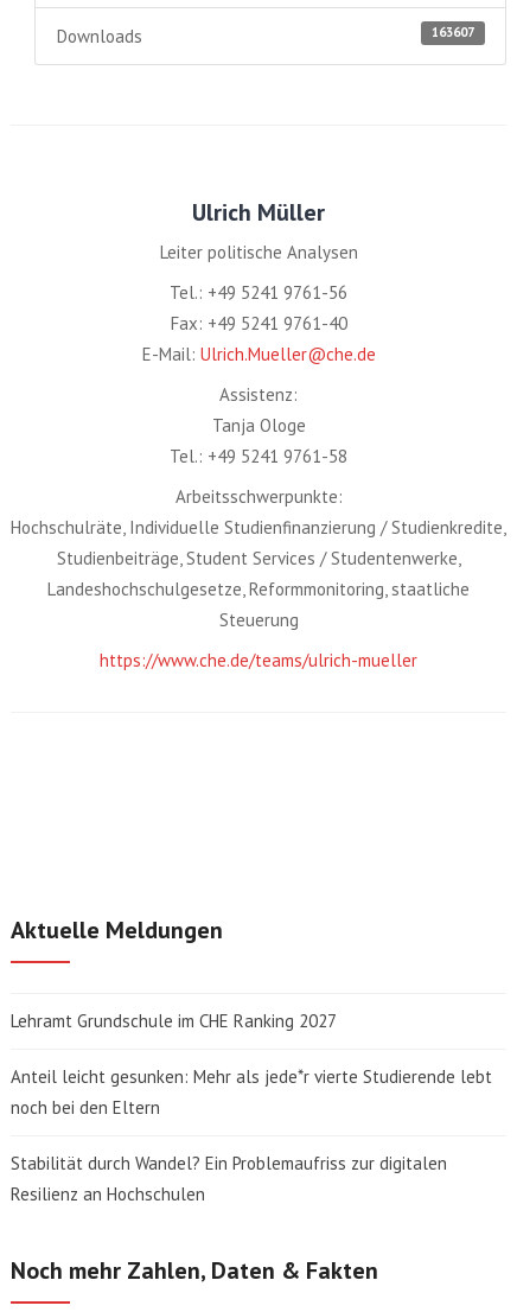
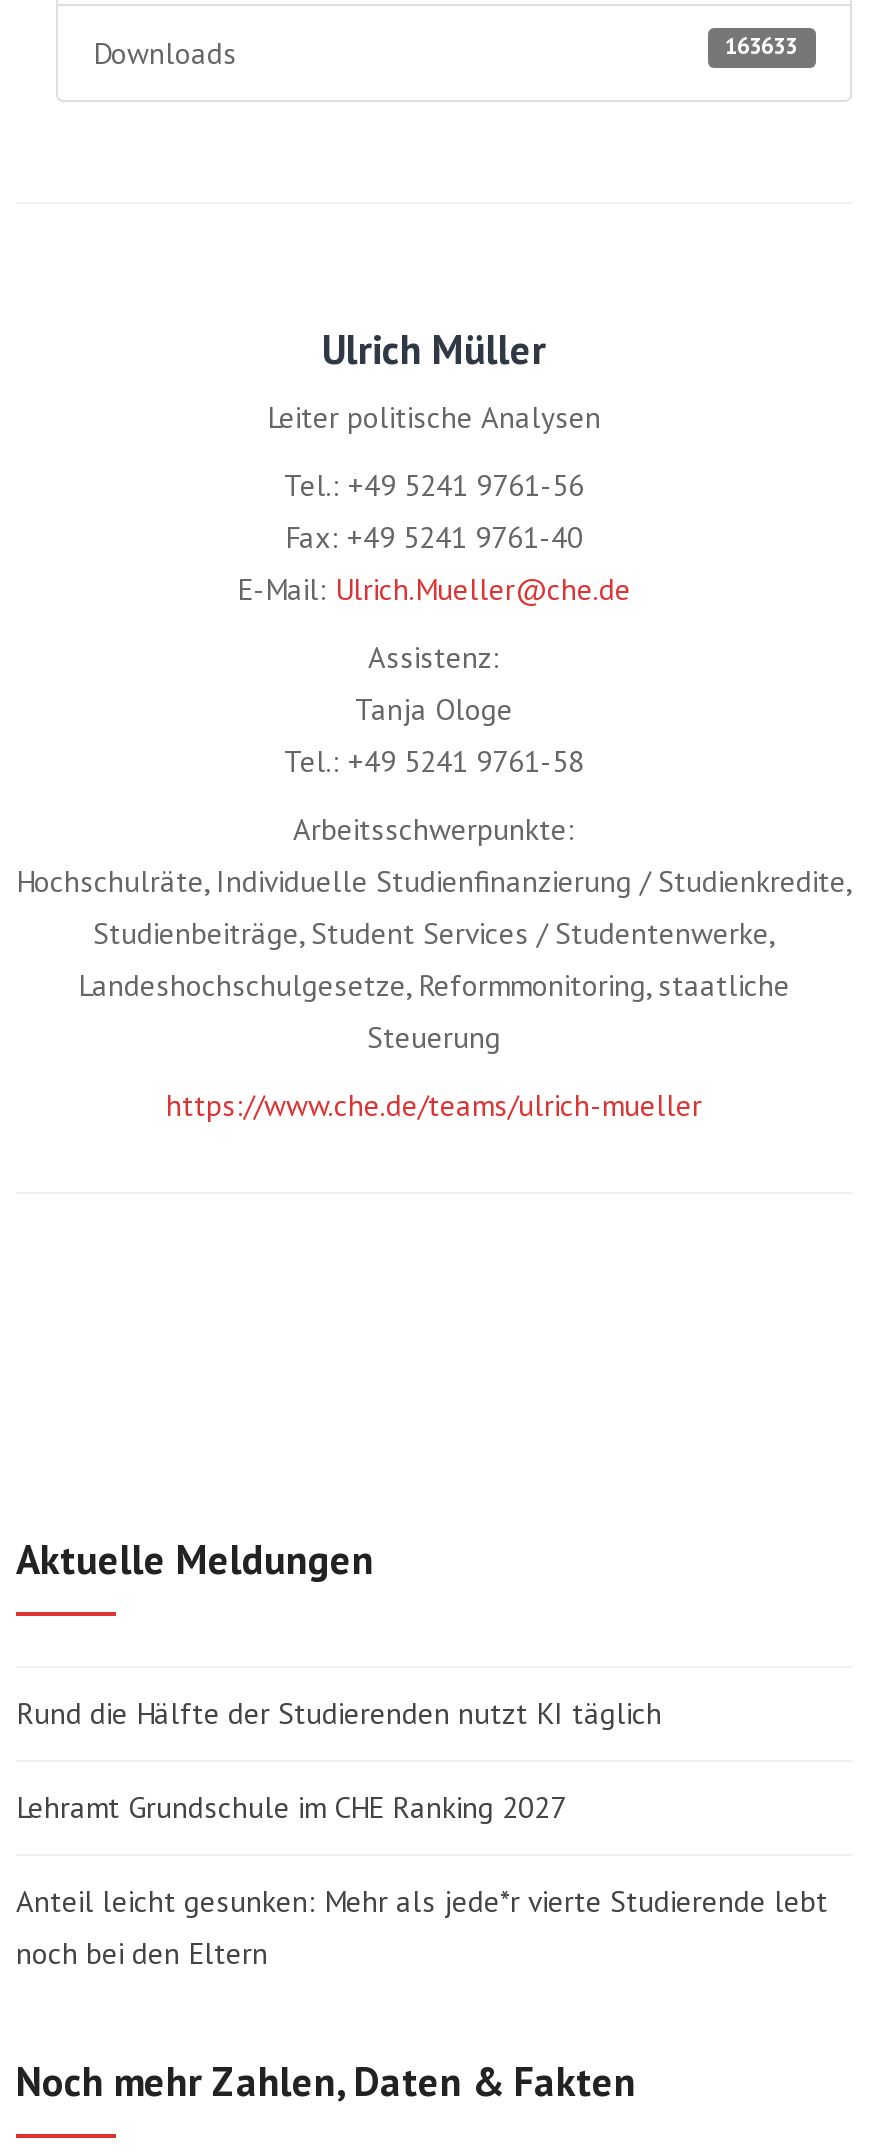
- 163607
+ 163633

+ Rund die Hälfte der Studierenden nutzt KI täglich

moved down: Lehramt Grundschule im CHE Ranking 2027 | Anteil leicht gesunken: Mehr als jede*r vierte Studierende lebt | noch bei den Eltern

- Stabilität durch Wandel? Ein Problemaufriss zur digitalen
- Resilienz an Hochschulen
